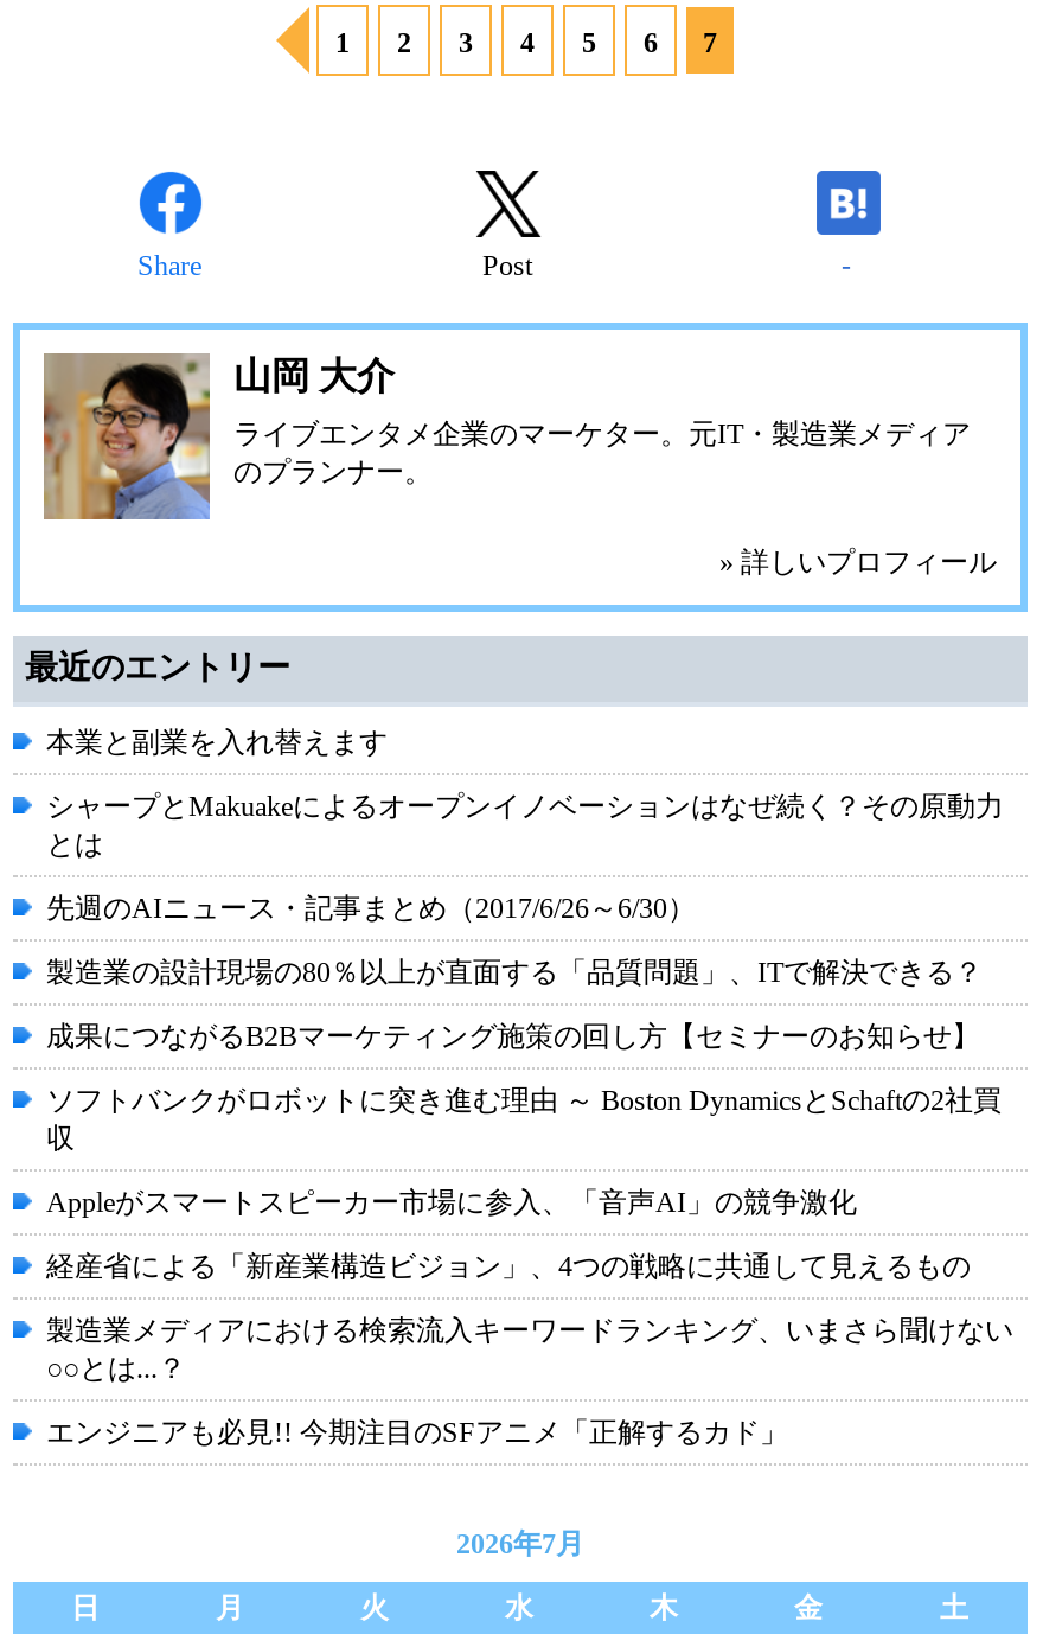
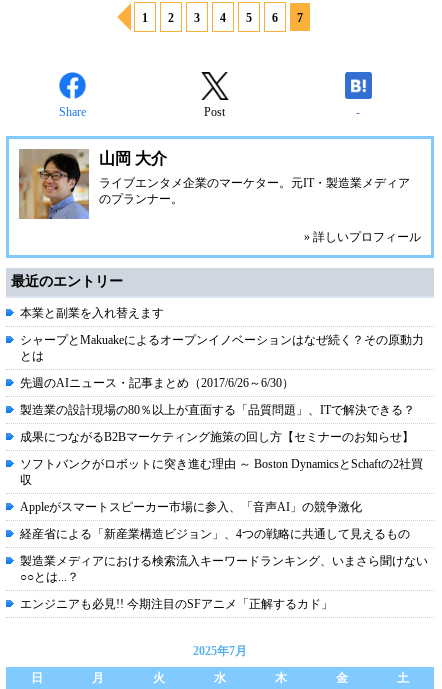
- 2026年7月
+ 2025年7月
